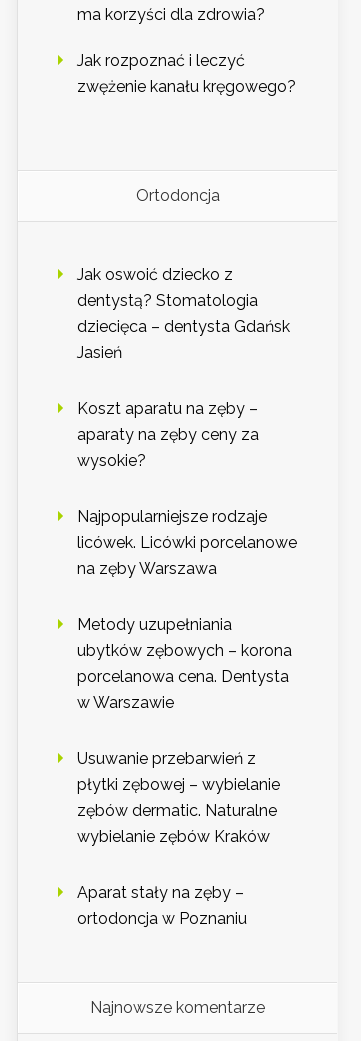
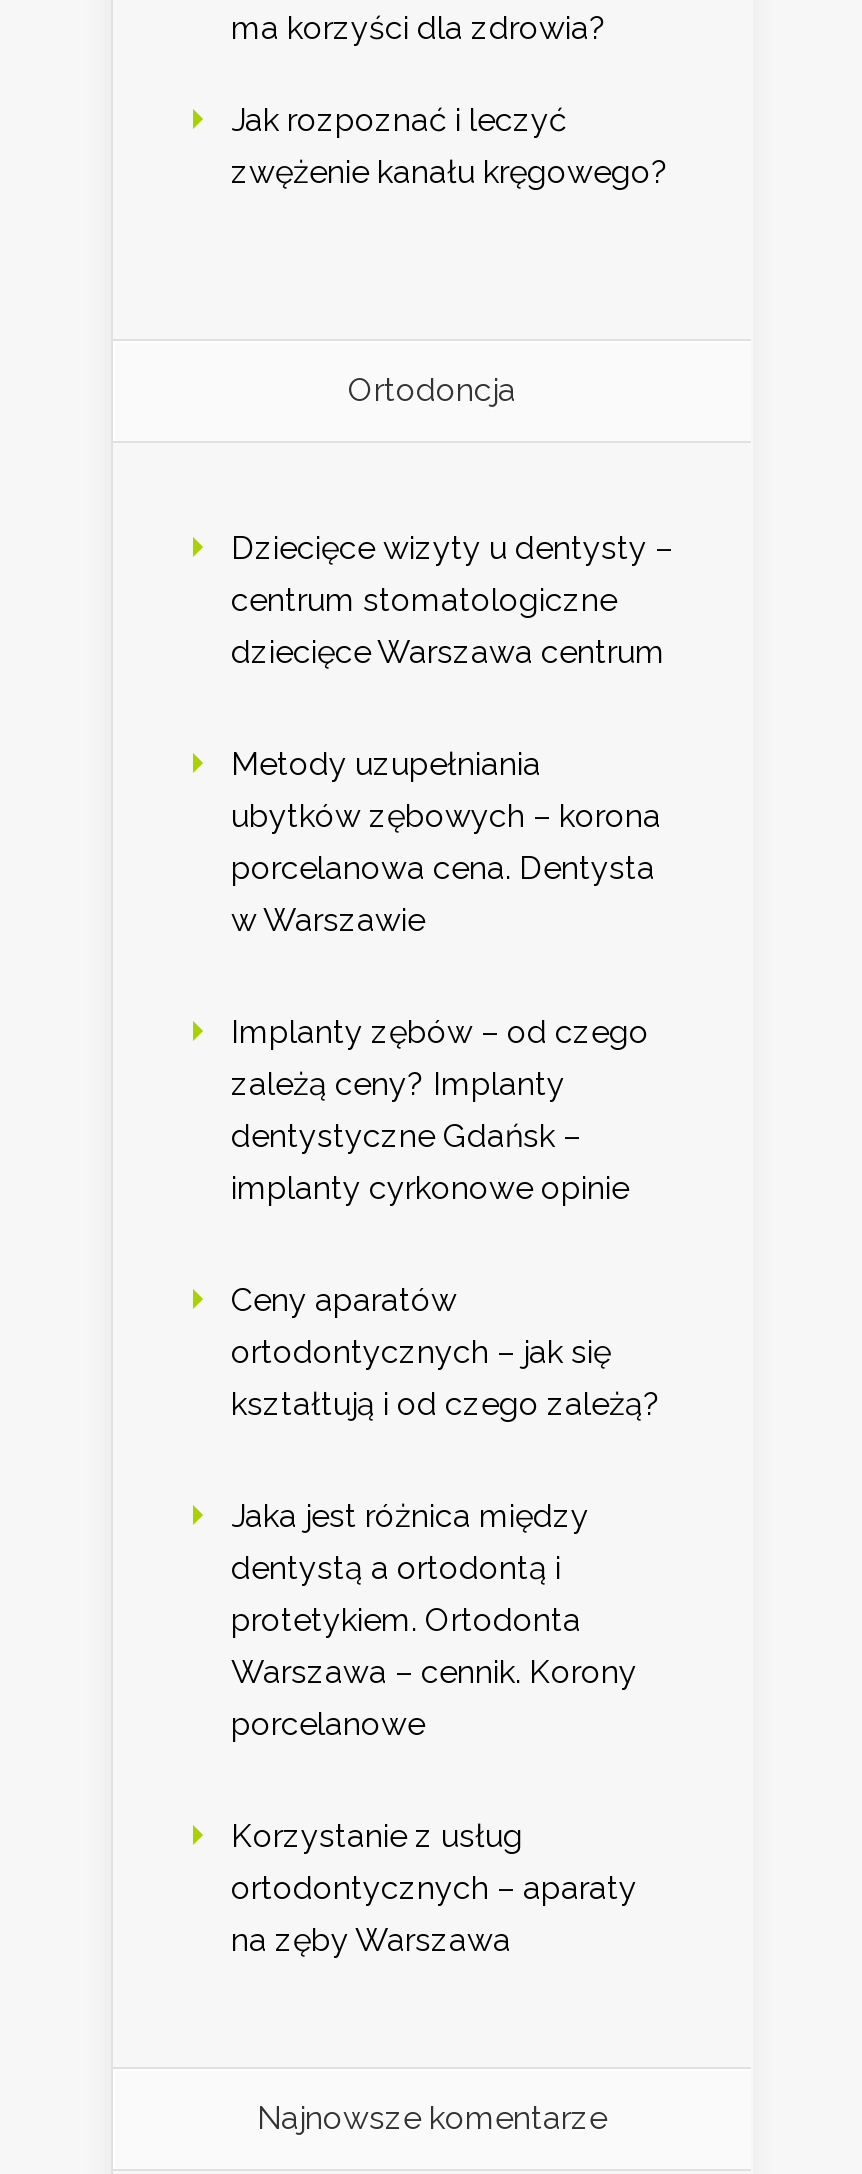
- Jak oswoić dziecko z
- dentystą? Stomatologia
- dziecięca – dentysta Gdańsk
- Jasień
- Koszt aparatu na zęby –
- aparaty na zęby ceny za
- wysokie?
- Najpopularniejsze rodzaje
- licówek. Licówki porcelanowe
+ Dziecięce wizyty u dentysty –
+ centrum stomatologiczne
+ dziecięce Warszawa centrum

moved down: na zęby Warszawa

moved up: Metody uzupełniania | ubytków zębowych – korona | porcelanowa cena. Dentysta | w Warszawie

- Usuwanie przebarwień z
- płytki zębowej – wybielanie
- zębów dermatic. Naturalne
- wybielanie zębów Kraków
- Aparat stały na zęby –
- ortodoncja w Poznaniu
+ Implanty zębów – od czego
+ zależą ceny? Implanty
+ dentystyczne Gdańsk –
+ implanty cyrkonowe opinie
+ Ceny aparatów
+ ortodontycznych – jak się
+ kształtują i od czego zależą?
+ Jaka jest różnica między
+ dentystą a ortodontą i
+ protetykiem. Ortodonta
+ Warszawa – cennik. Korony
+ porcelanowe
+ Korzystanie z usług
+ ortodontycznych – aparaty
